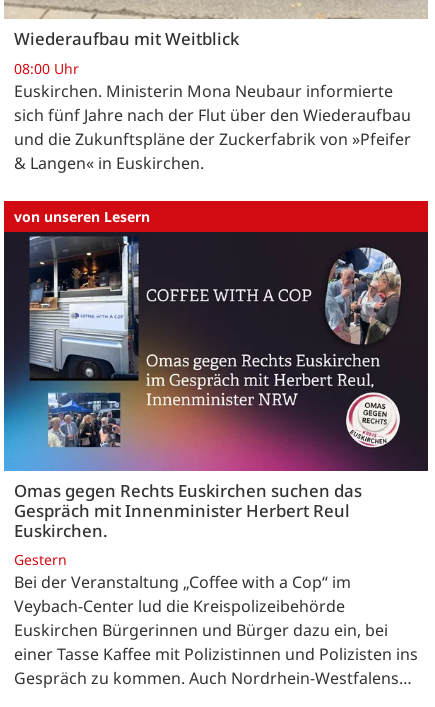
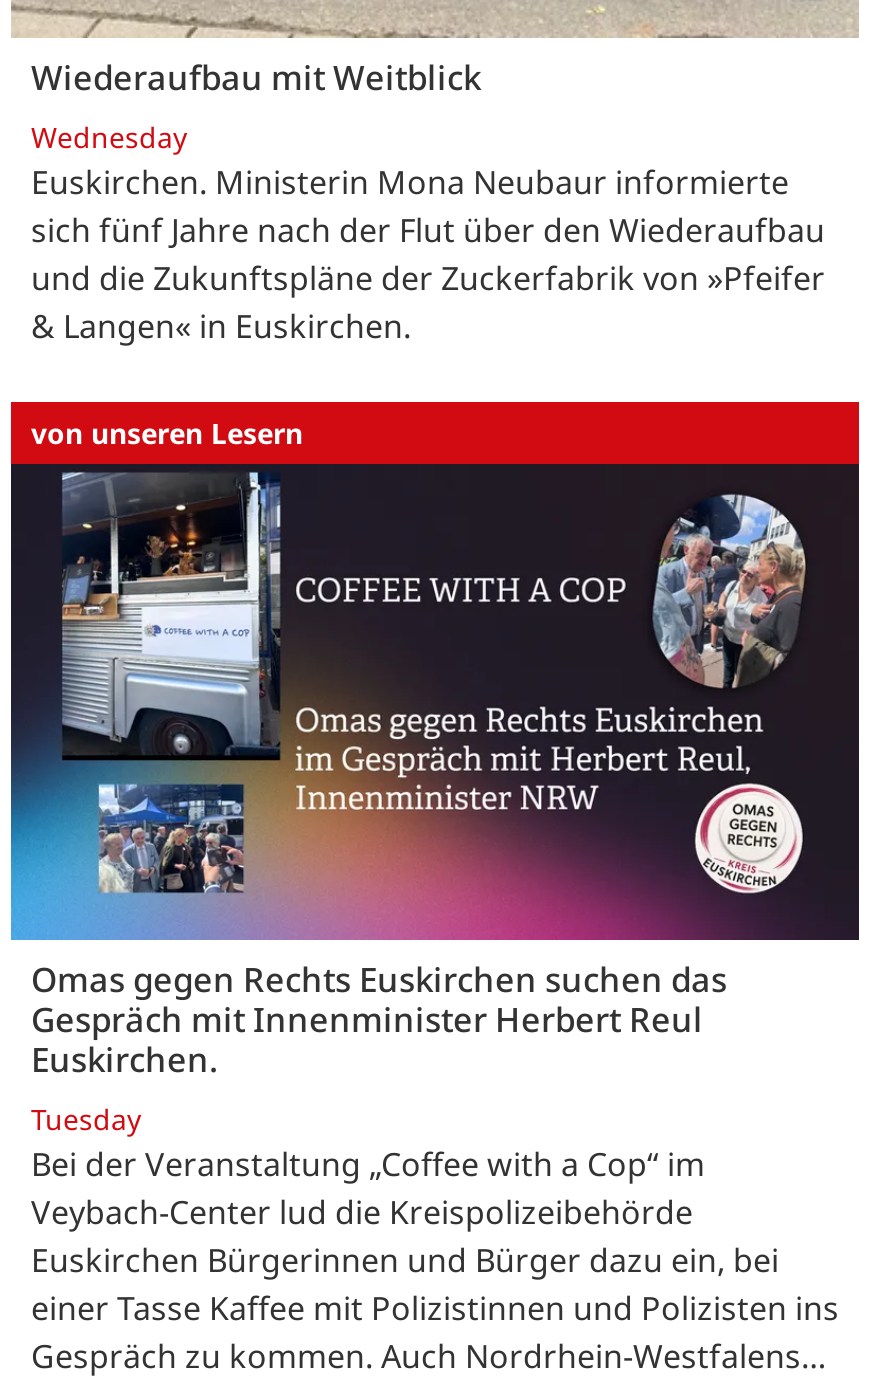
- 08:00 Uhr
+ Wednesday

- Gestern
+ Tuesday
